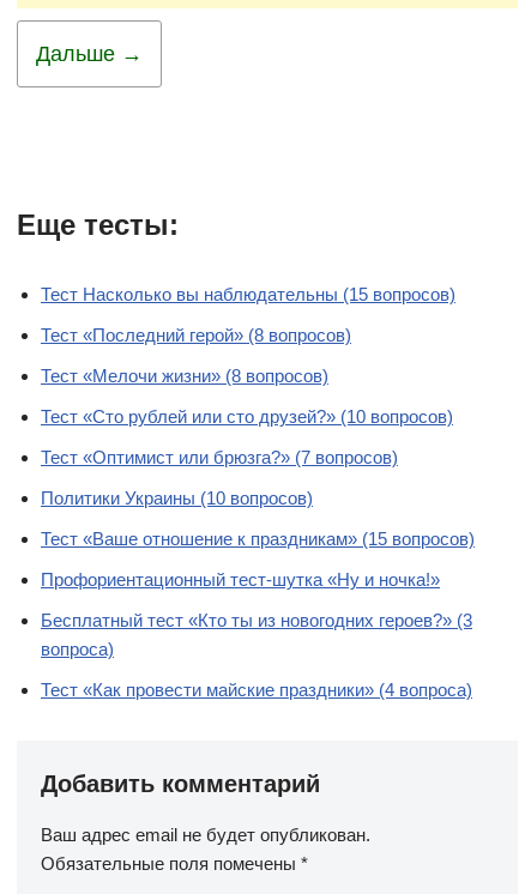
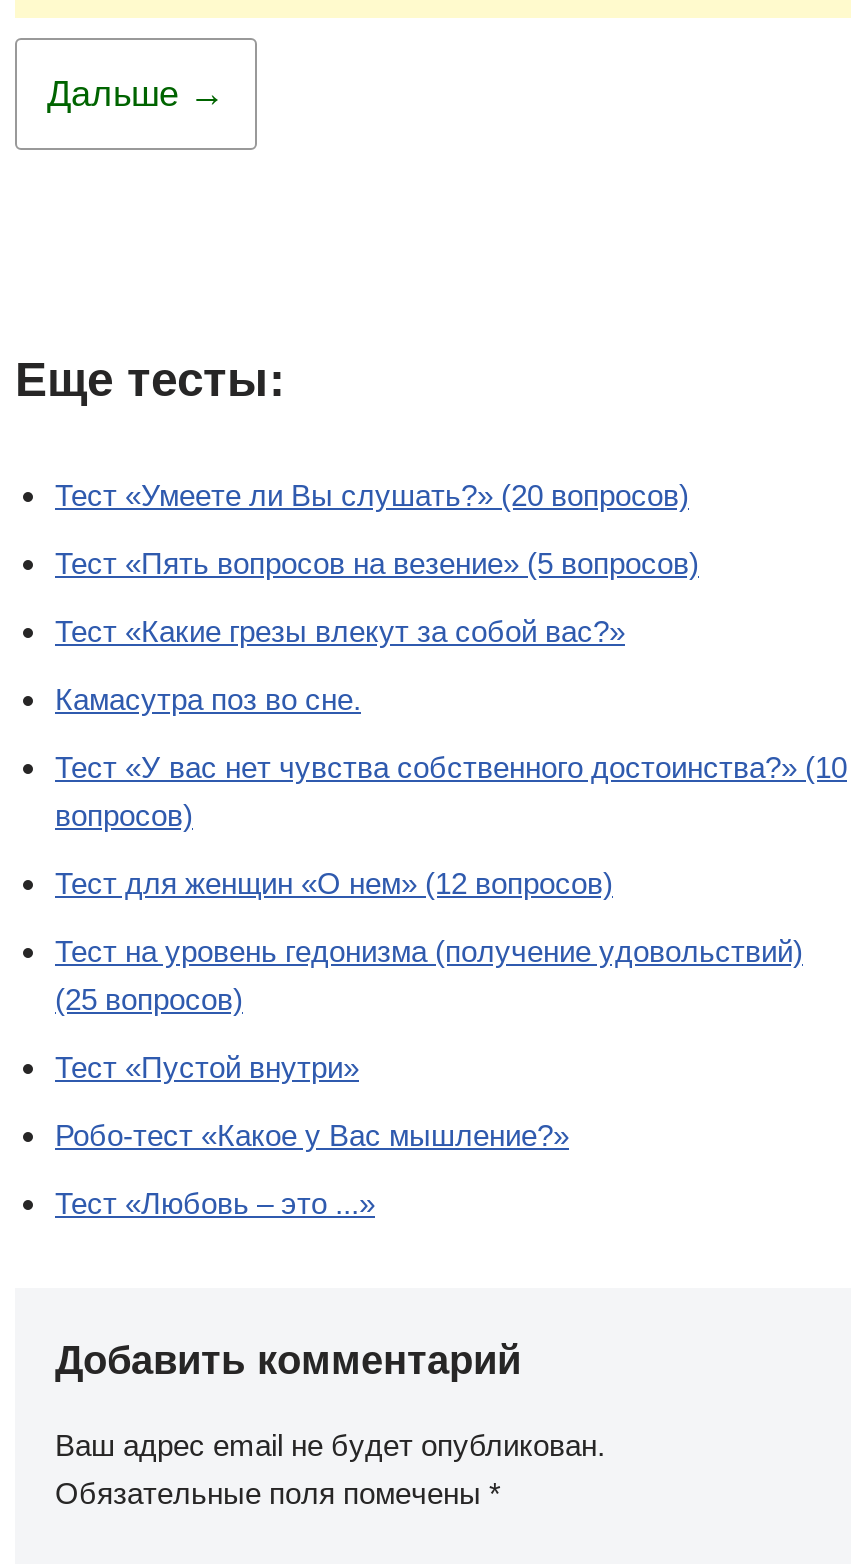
- Тест Насколько вы наблюдательны (15 вопросов)
+ Тест «Умеете ли Вы слушать?» (20 вопросов)

- Тест «Последний герой» (8 вопросов)
+ Тест «Пять вопросов на везение» (5 вопросов)

- Тест «Мелочи жизни» (8 вопросов)
+ Тест «Какие грезы влекут за собой вас?»

- Тест «Сто рублей или сто друзей?» (10 вопросов)
+ Камасутра поз во сне.

- Тест «Оптимист или брюзга?» (7 вопросов)
+ Тест «У вас нет чувства собственного достоинства?» (10
+ вопросов)

- Политики Украины (10 вопросов)
+ Тест для женщин «О нем» (12 вопросов)

- Тест «Ваше отношение к праздникам» (15 вопросов)
+ Тест на уровень гедонизма (получение удовольствий)
+ (25 вопросов)

- Профориентационный тест-шутка «Ну и ночка!»
+ Тест «Пустой внутри»

- Бесплатный тест «Кто ты из новогодних героев?» (3
- вопроса)
+ Робо-тест «Какое у Вас мышление?»

- Тест «Как провести майские праздники» (4 вопроса)
+ Тест «Любовь – это ...»
